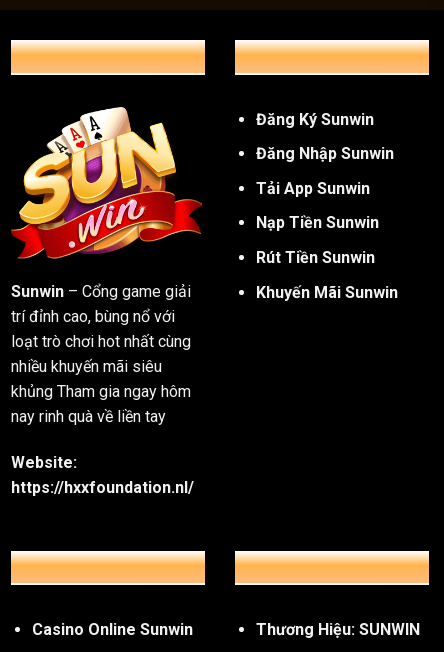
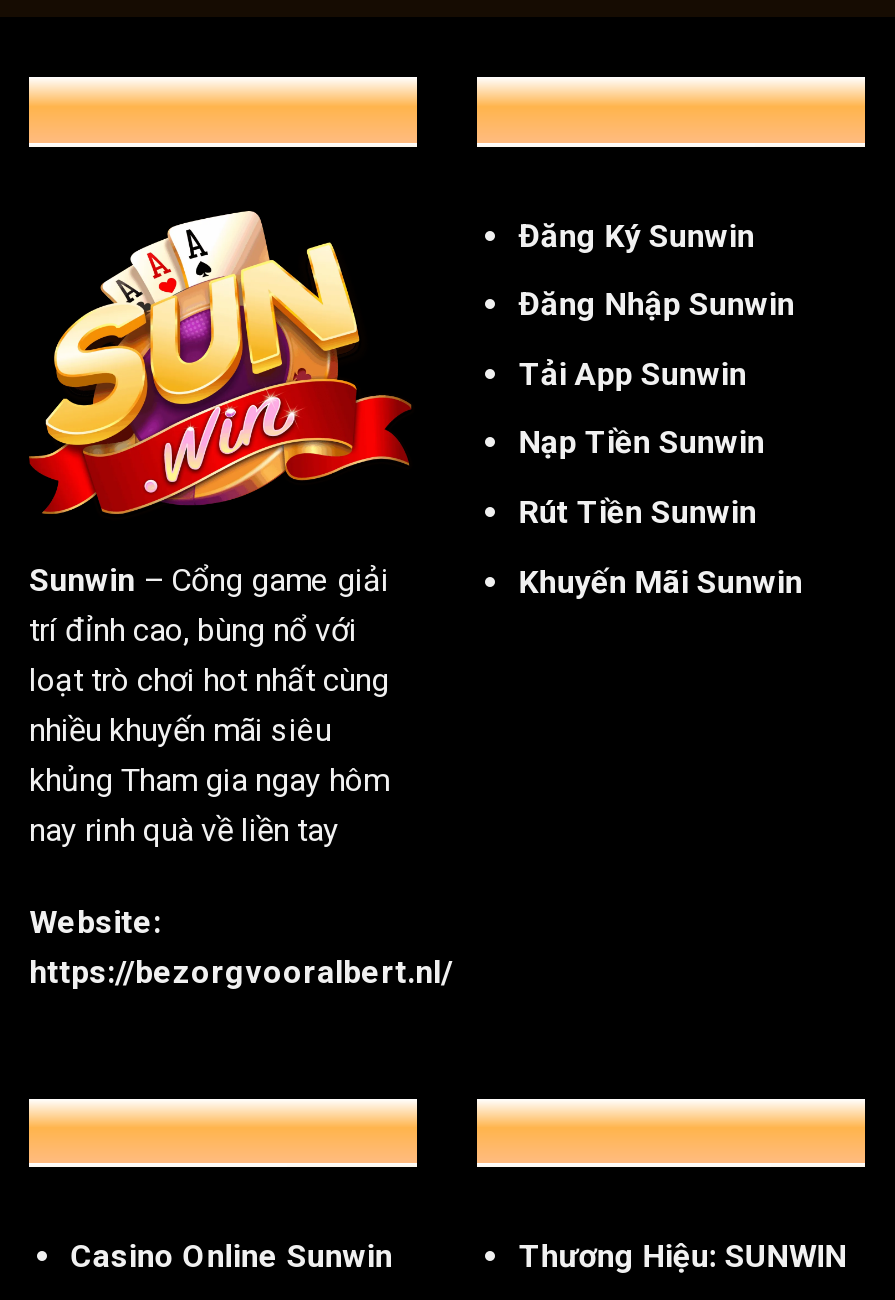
- https://hxxfoundation.nl/
+ https://bezorgvooralbert.nl/
